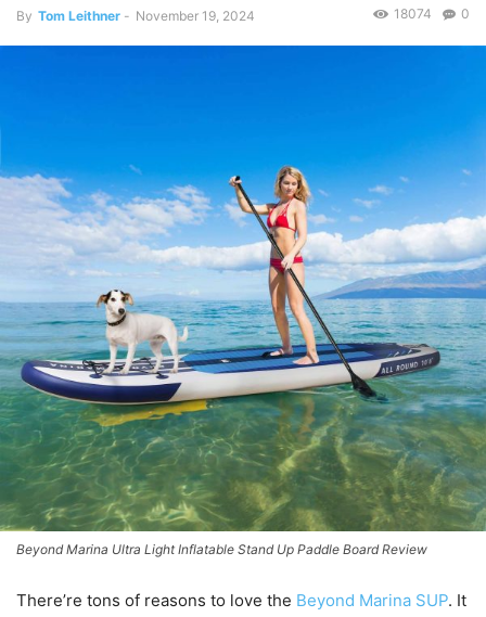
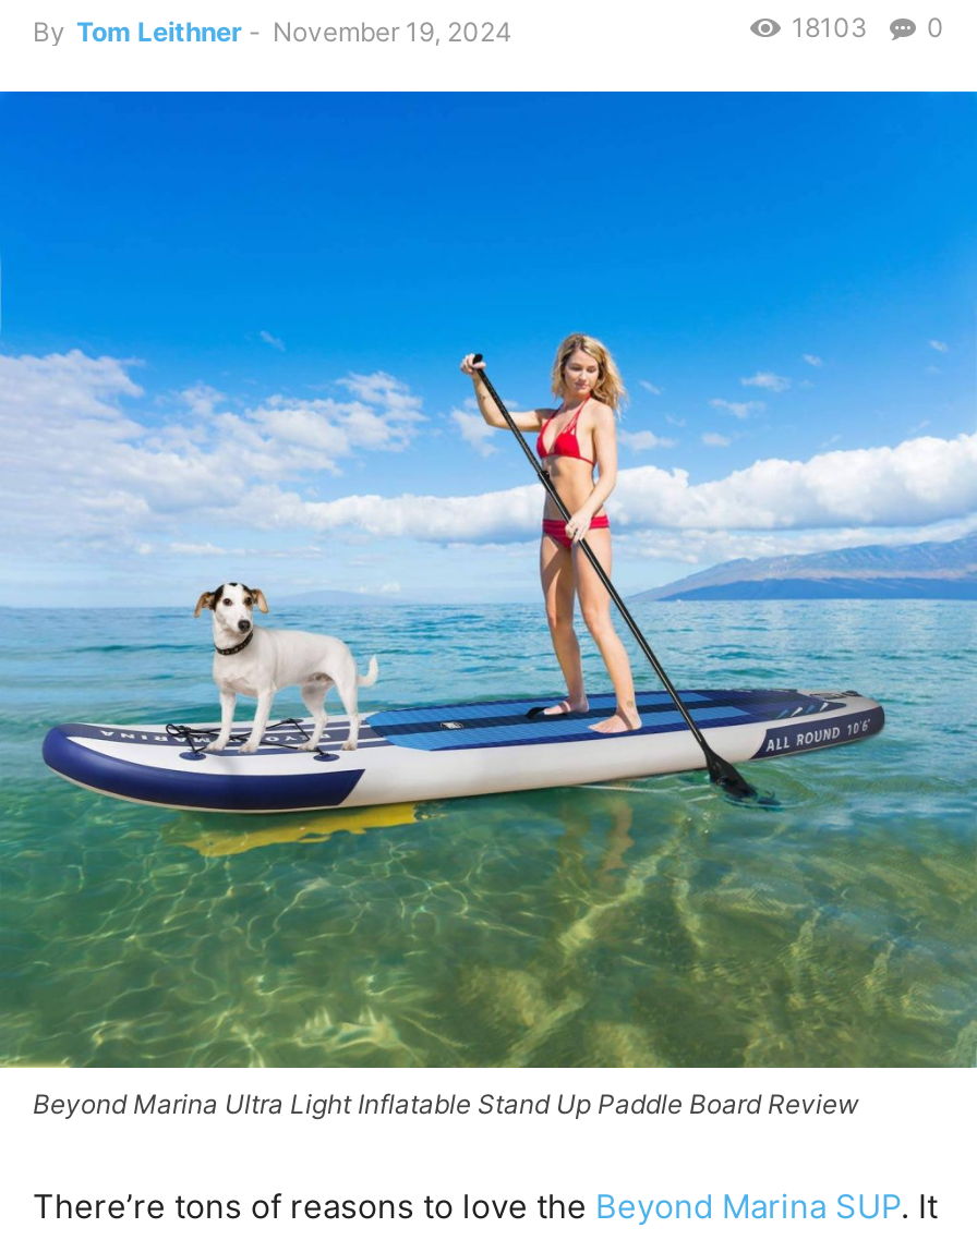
- 18074 0
+ 18103 0
